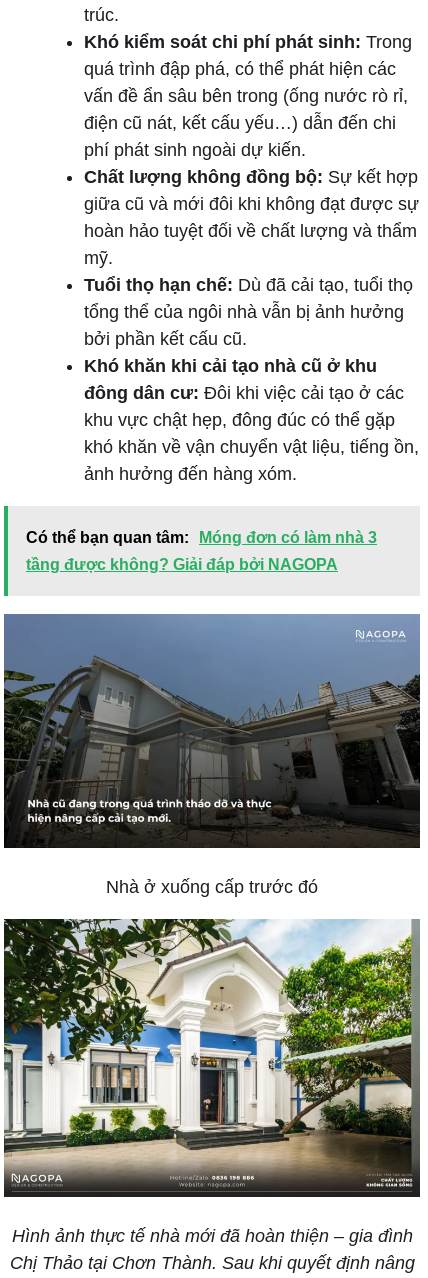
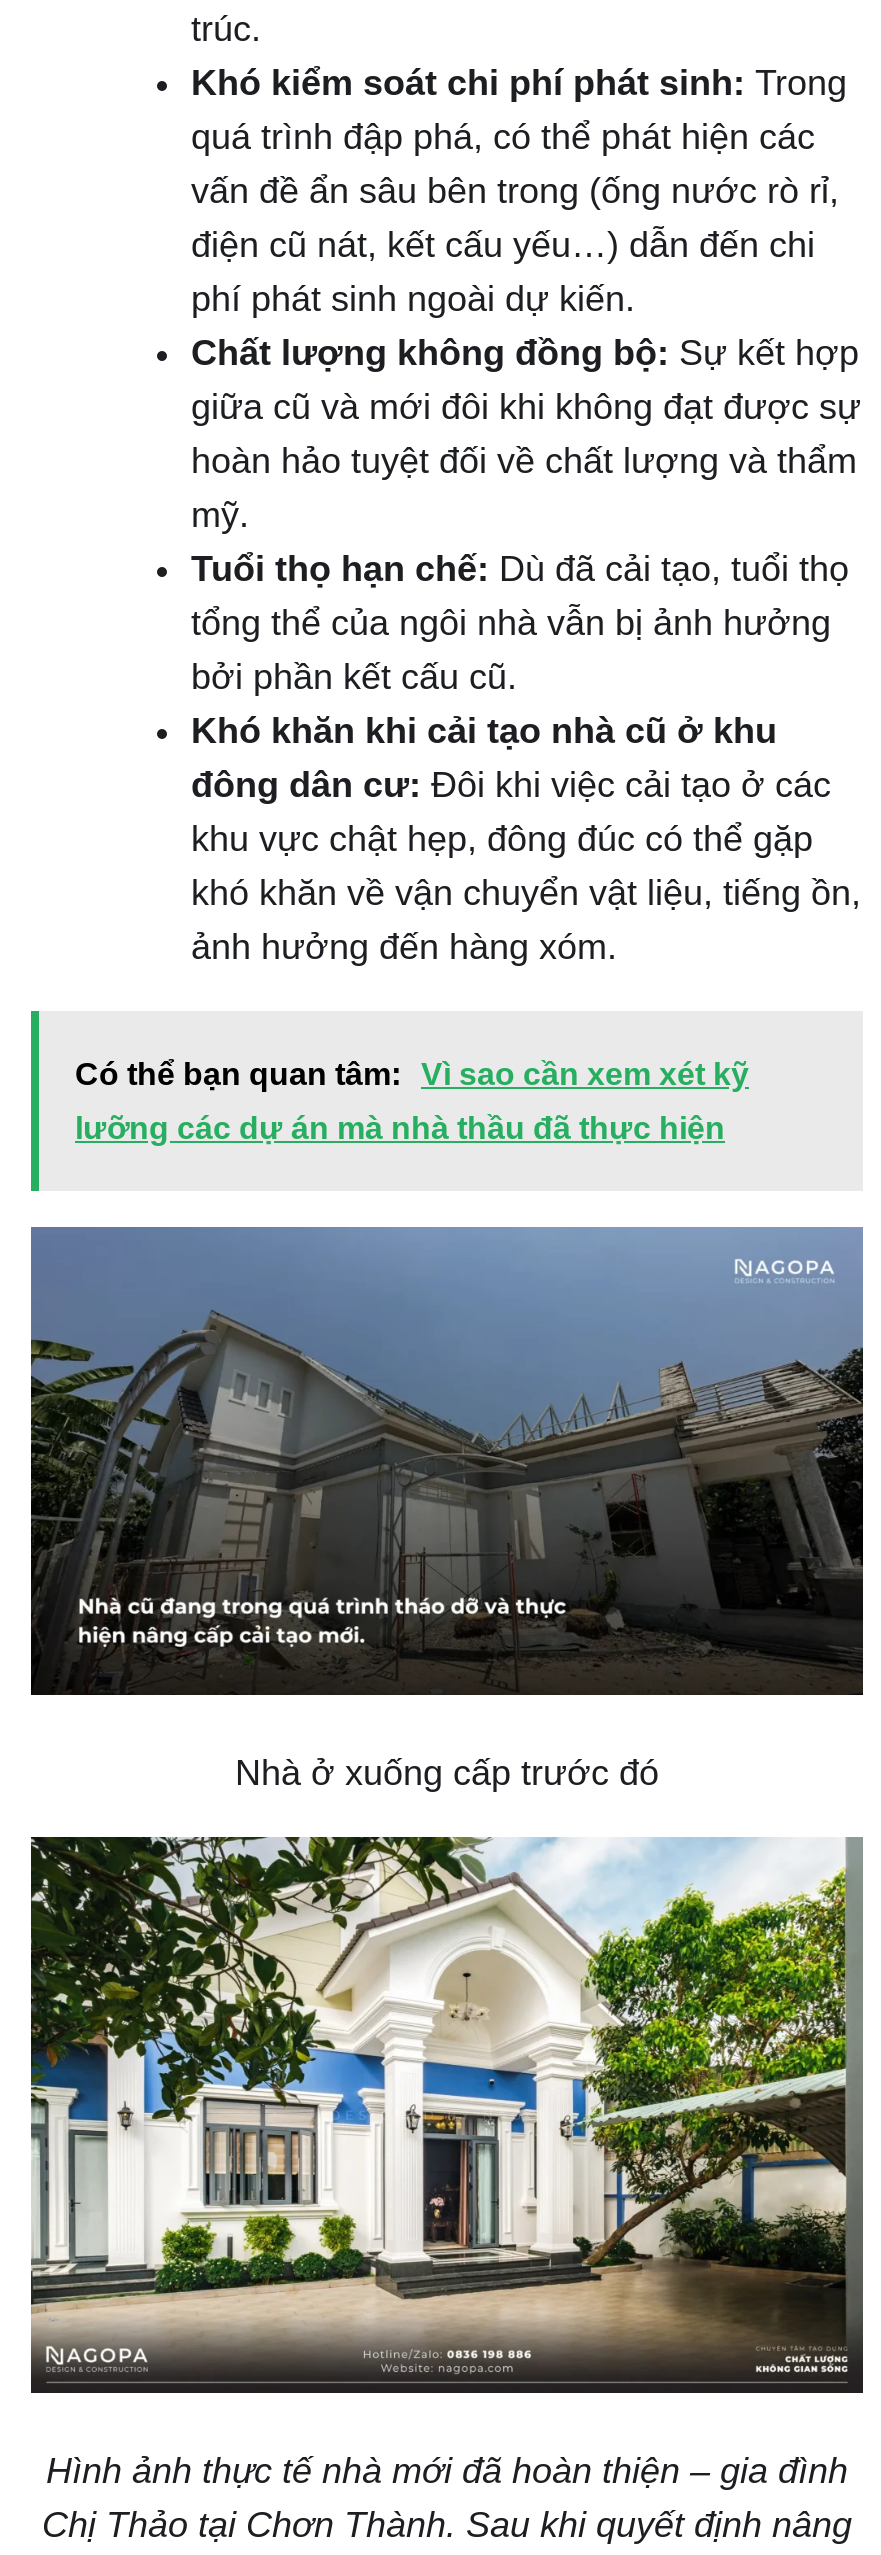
- Có thể bạn quan tâm: Móng đơn có làm nhà 3
+ Có thể bạn quan tâm: Vì sao cần xem xét kỹ

- tầng được không? Giải đáp bởi NAGOPA
+ lưỡng các dự án mà nhà thầu đã thực hiện
